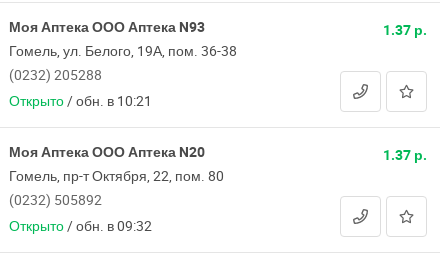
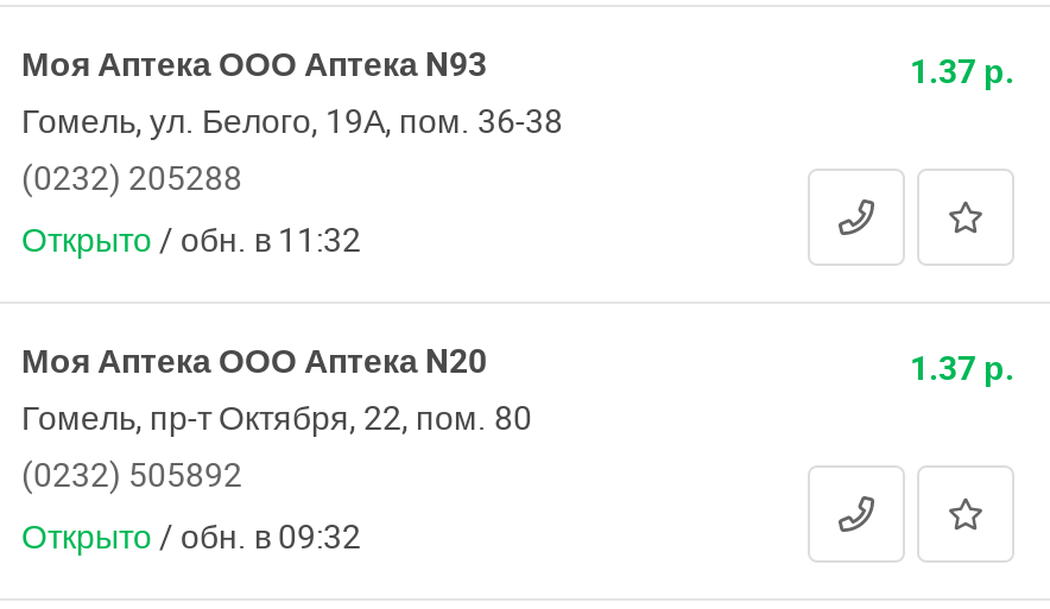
- Открыто / обн. в 10:21
+ Открыто / обн. в 11:32
